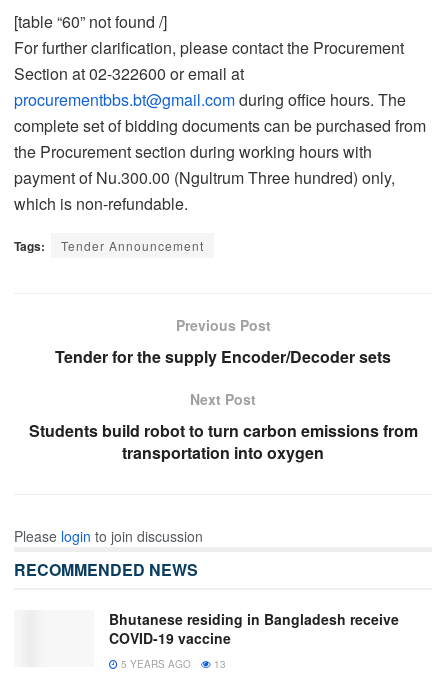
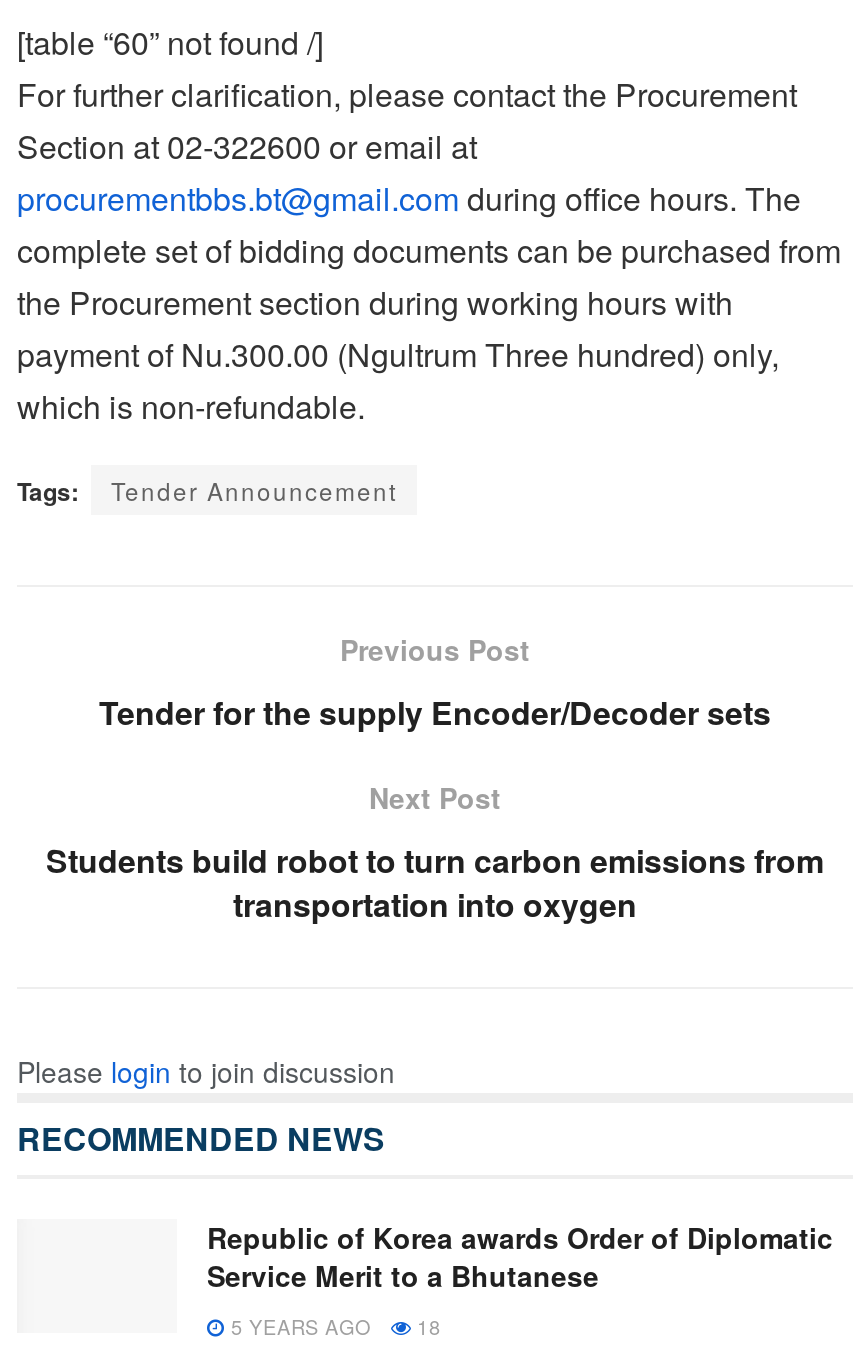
- Bhutanese residing in Bangladesh receive
- COVID-19 vaccine
+ Republic of Korea awards Order of Diplomatic
+ Service Merit to a Bhutanese

- 5 YEARS AGO 13
+ 5 YEARS AGO 18
